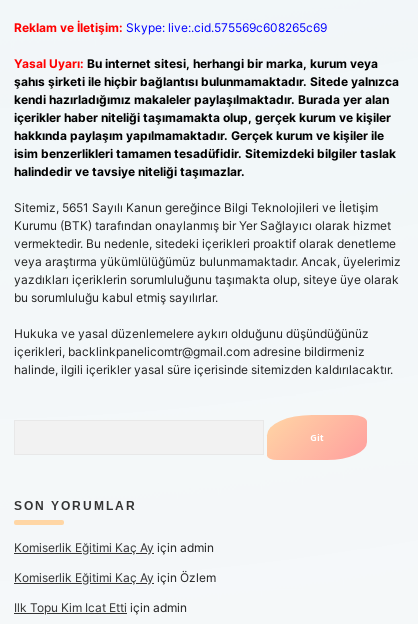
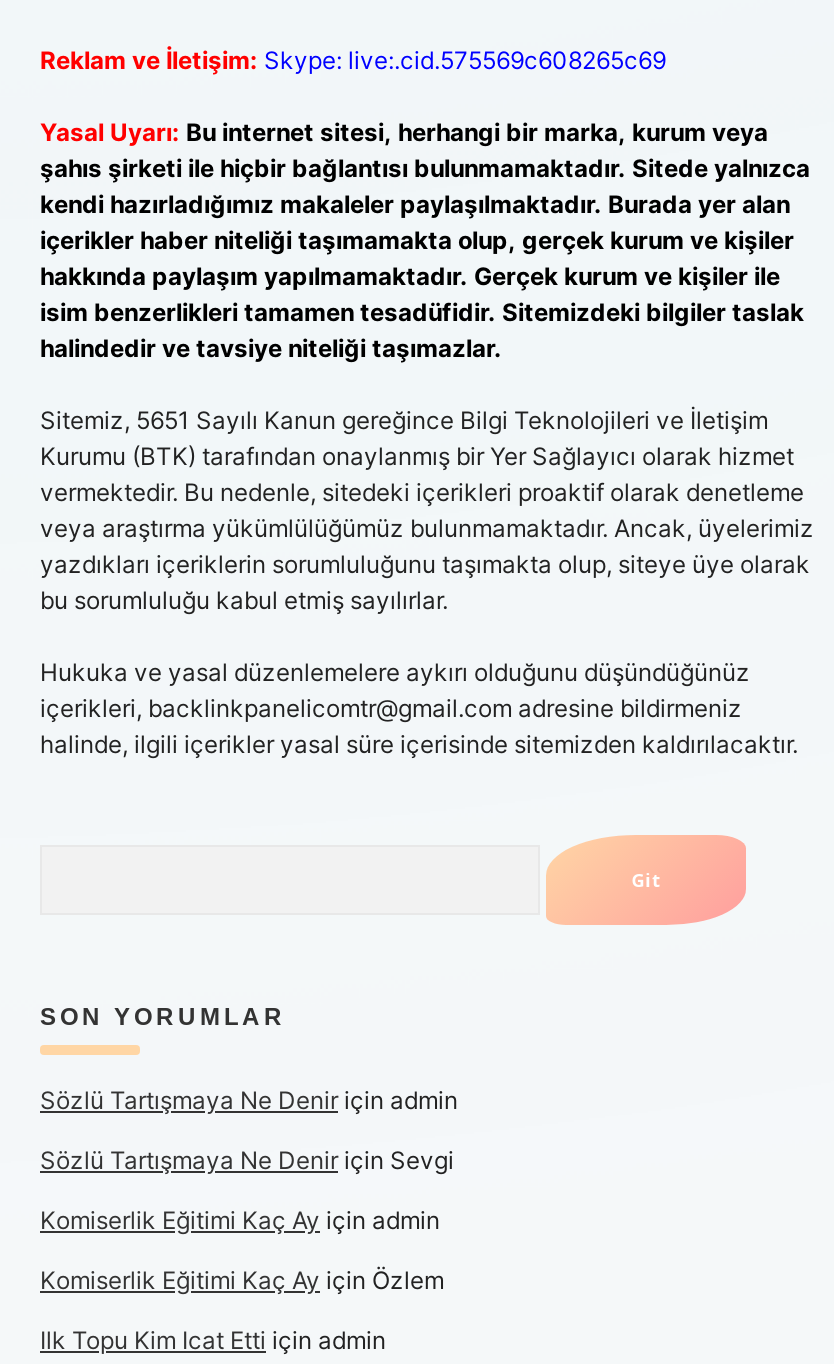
+ Sözlü Tartışmaya Ne Denir için admin
+ Sözlü Tartışmaya Ne Denir için Sevgi
